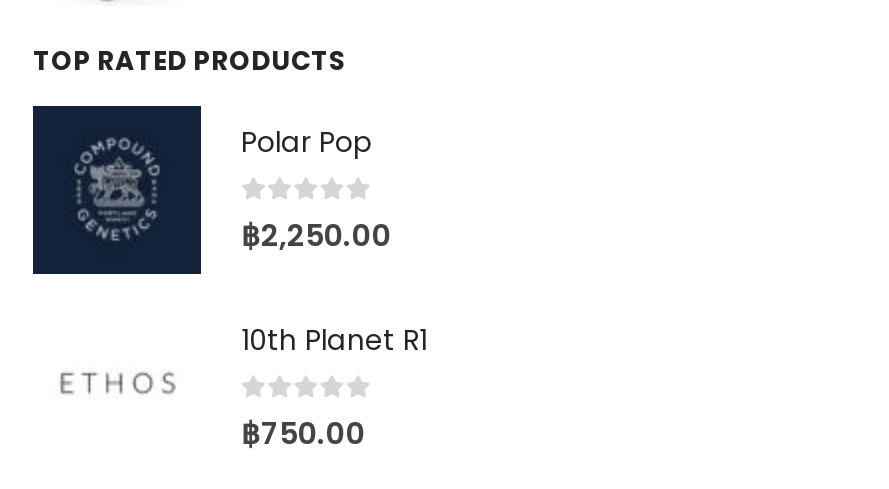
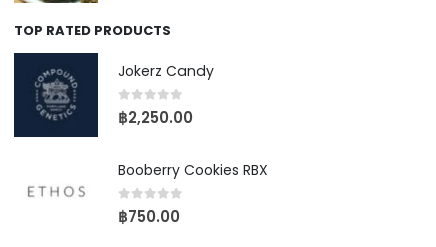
- Polar Pop
+ Jokerz Candy

- 10th Planet R1
+ Booberry Cookies RBX
